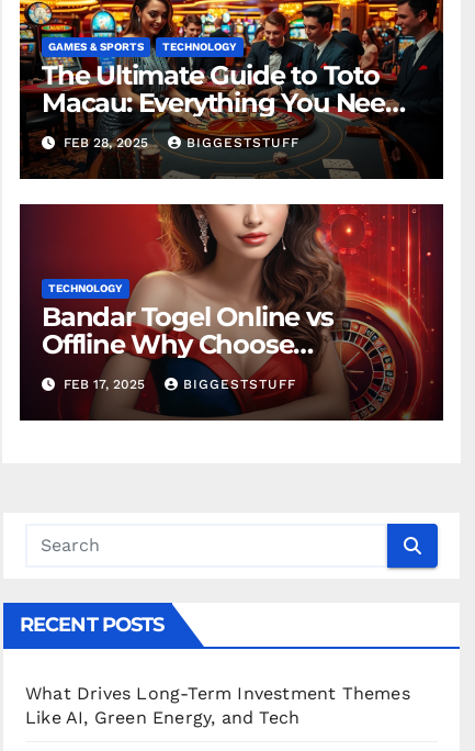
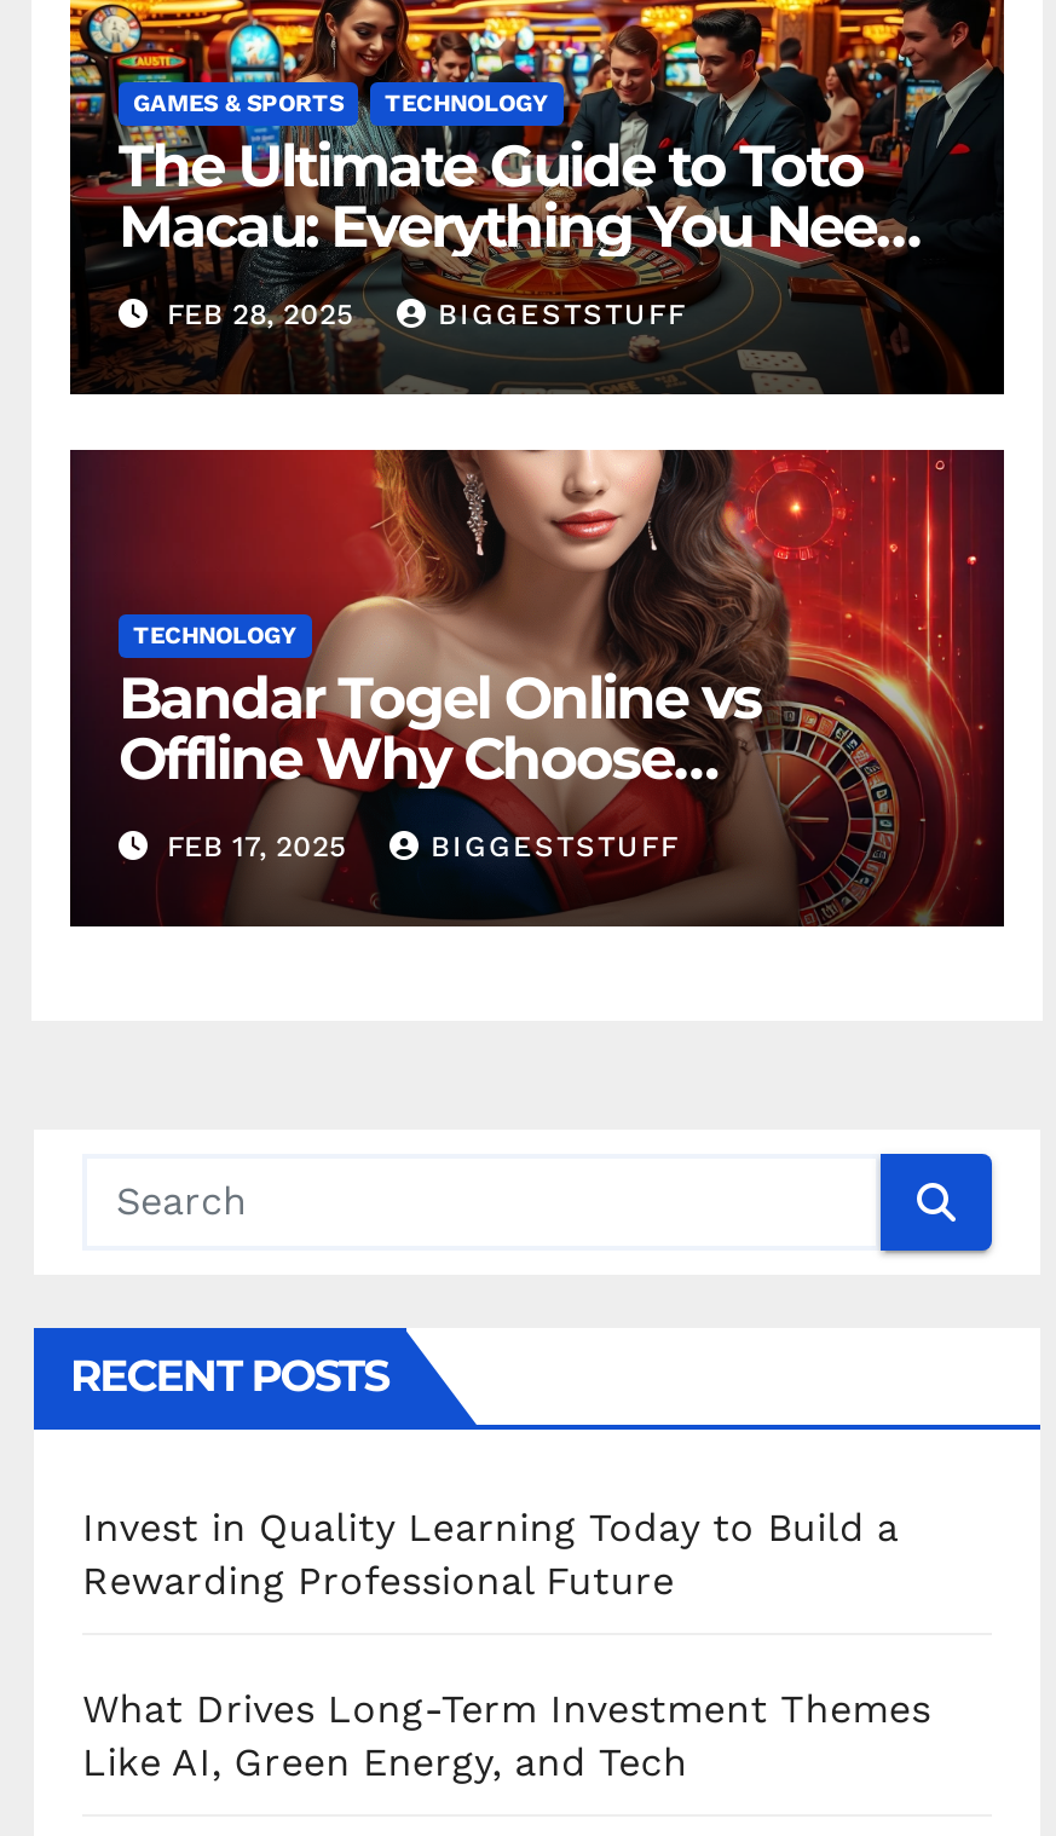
+ Invest in Quality Learning Today to Build a
+ Rewarding Professional Future
